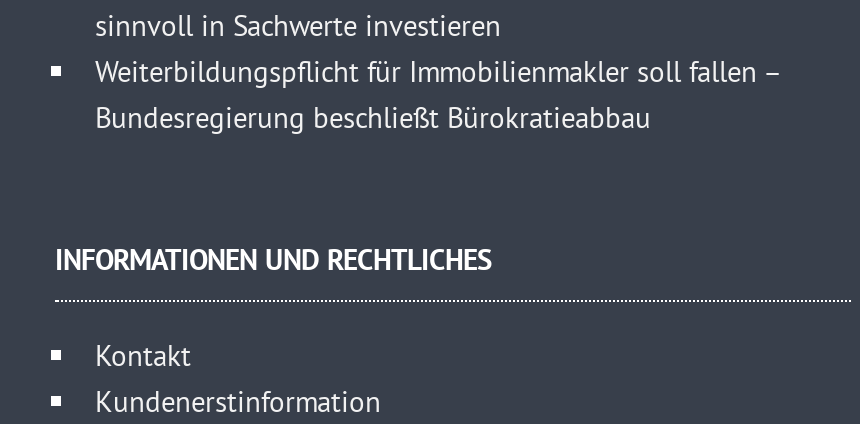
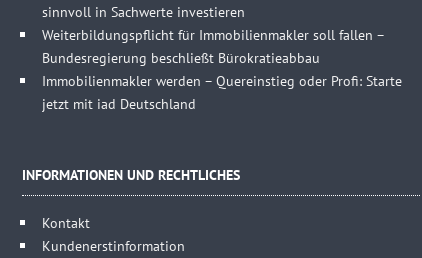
+ Immobilienmakler werden – Quereinstieg oder Profi: Starte
+ jetzt mit iad Deutschland
